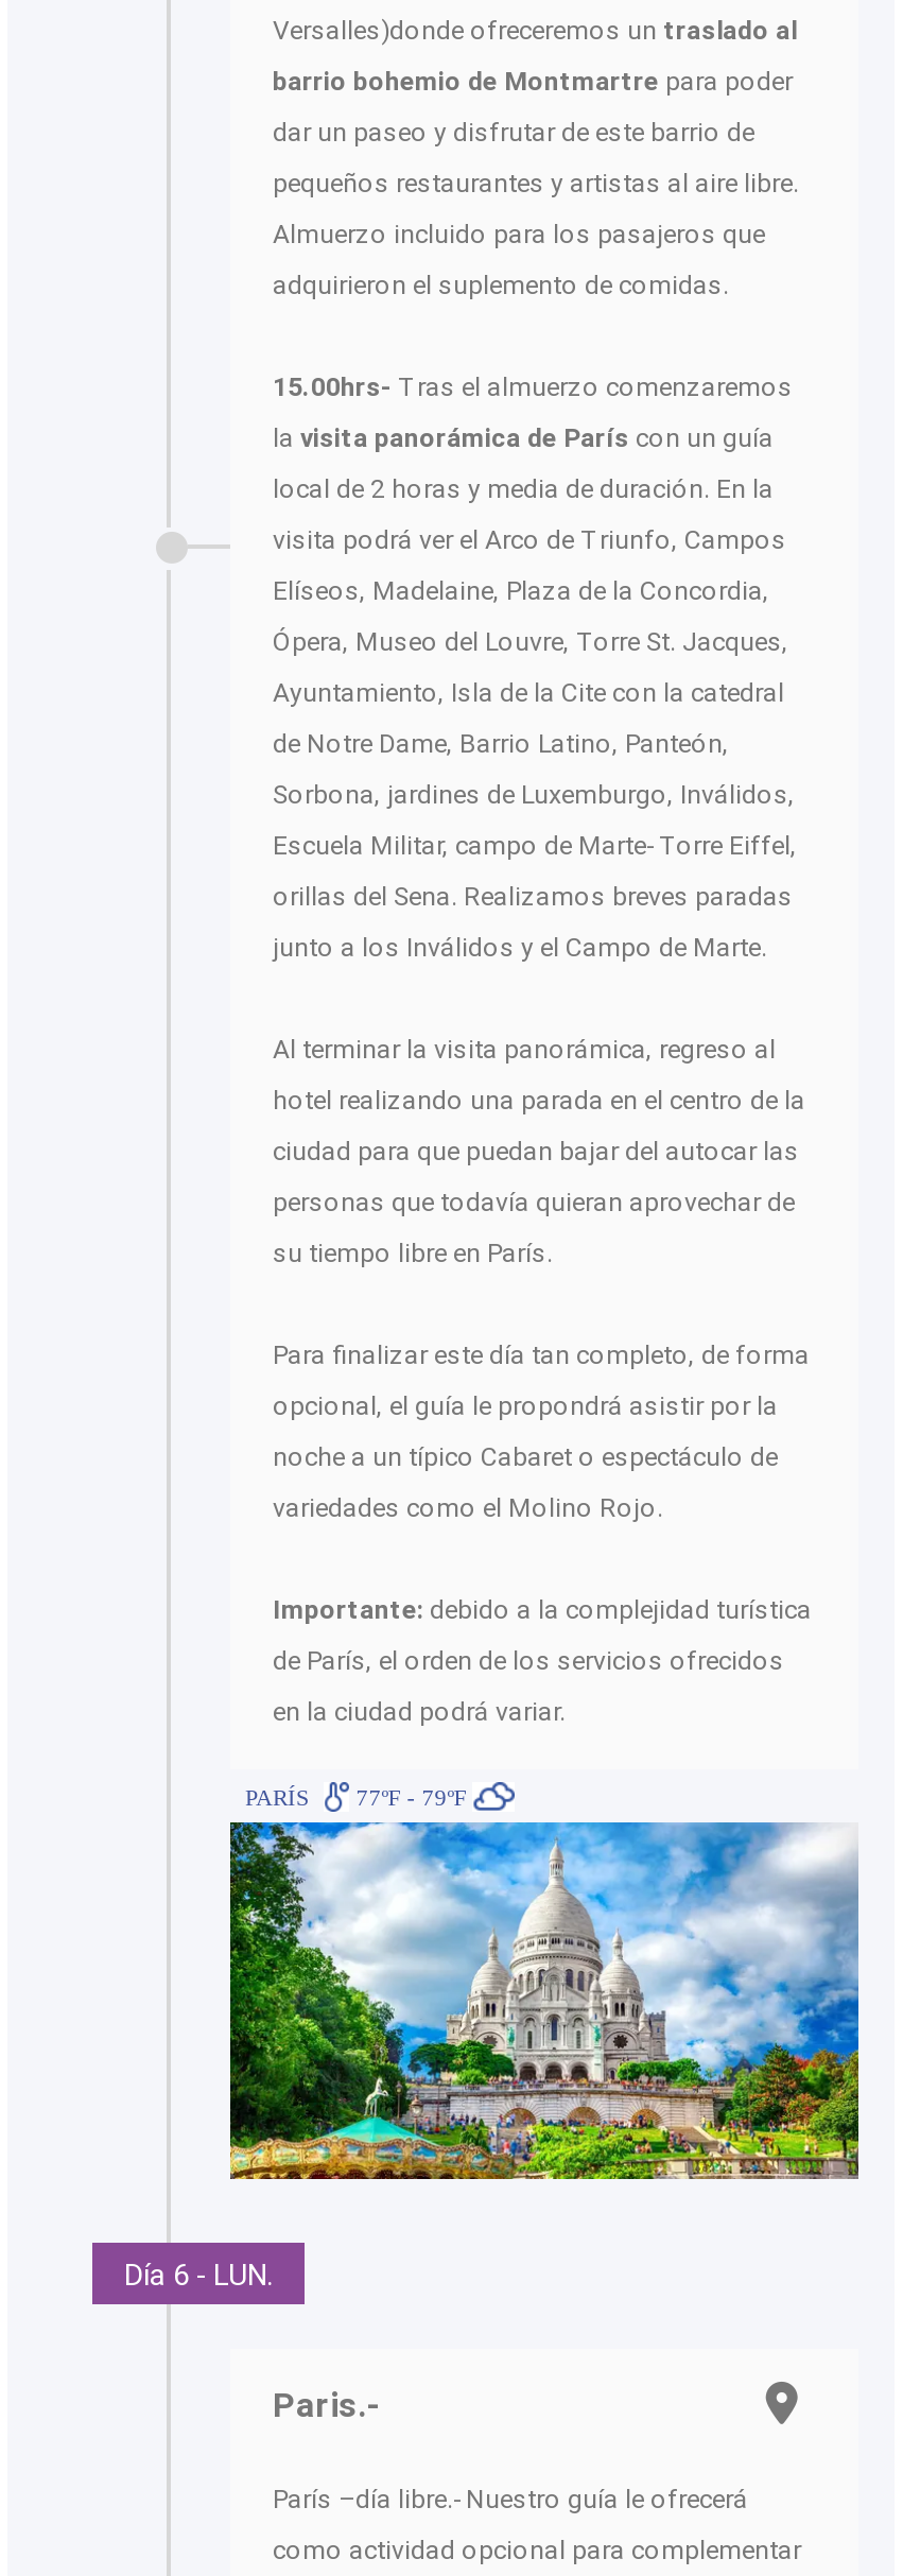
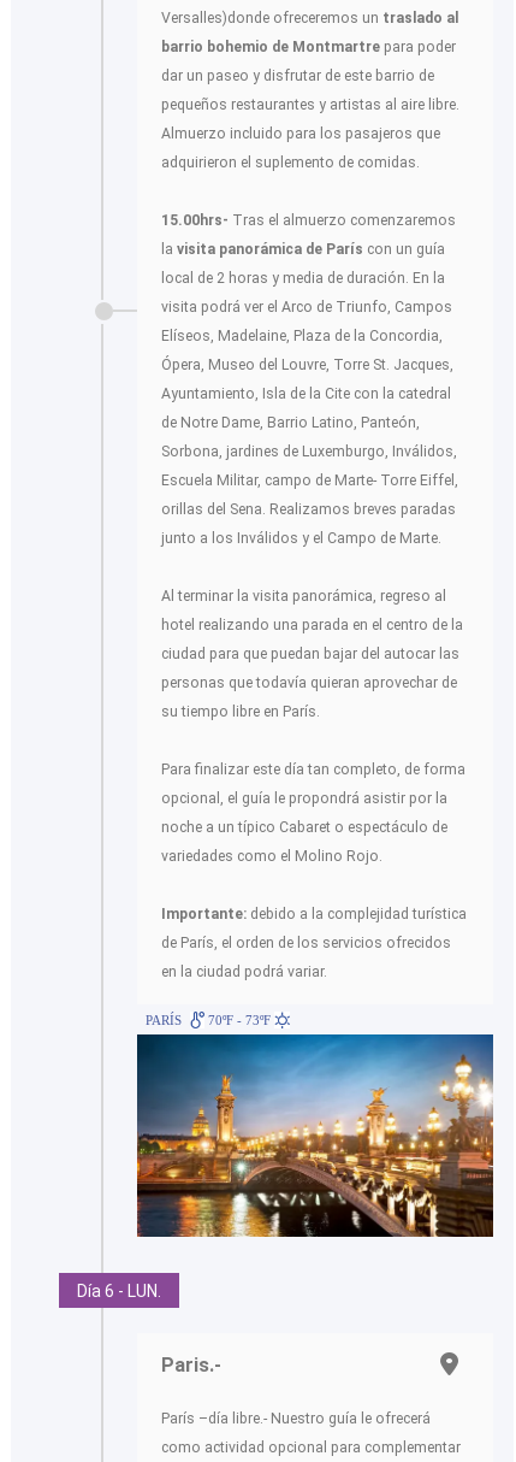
- [image]
+ [image]

- PARÍS 77ºF - 79ºF
+ PARÍS 70ºF - 73ºF
